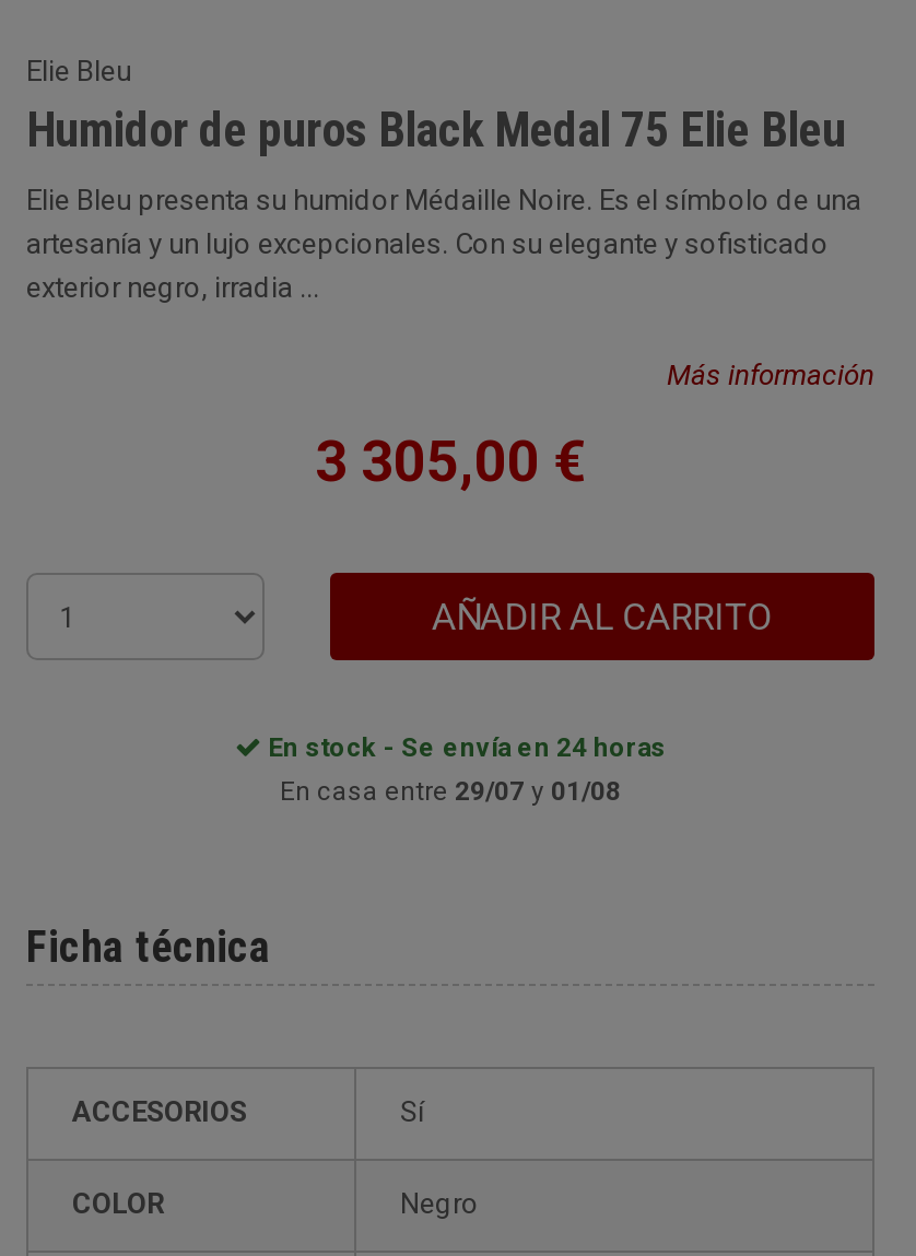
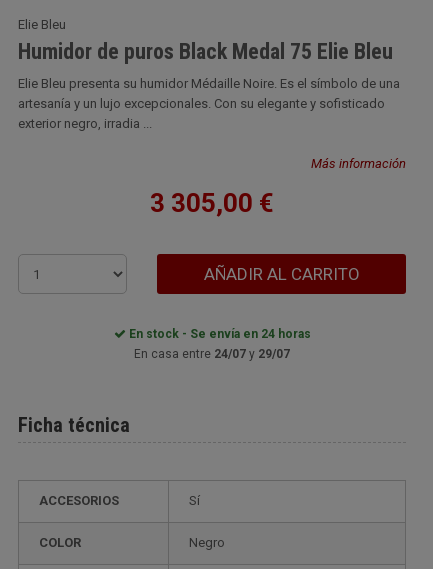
- En casa entre 29/07 y 01/08
+ En casa entre 24/07 y 29/07
